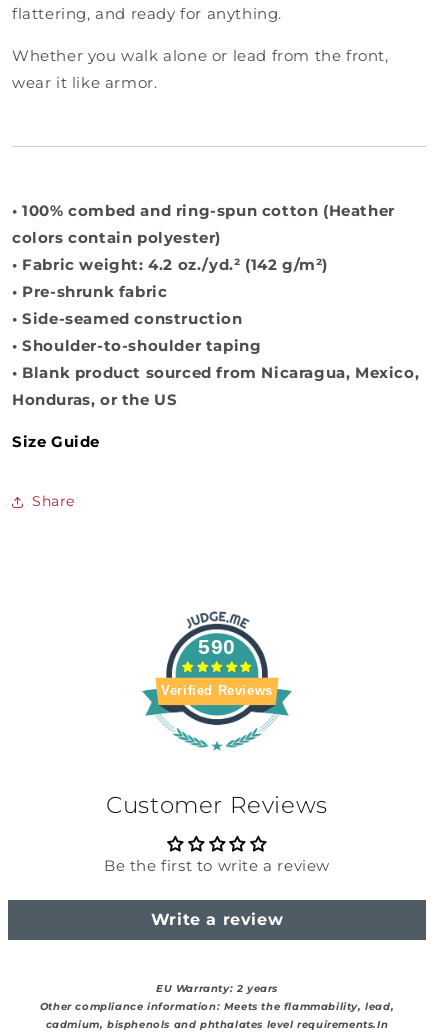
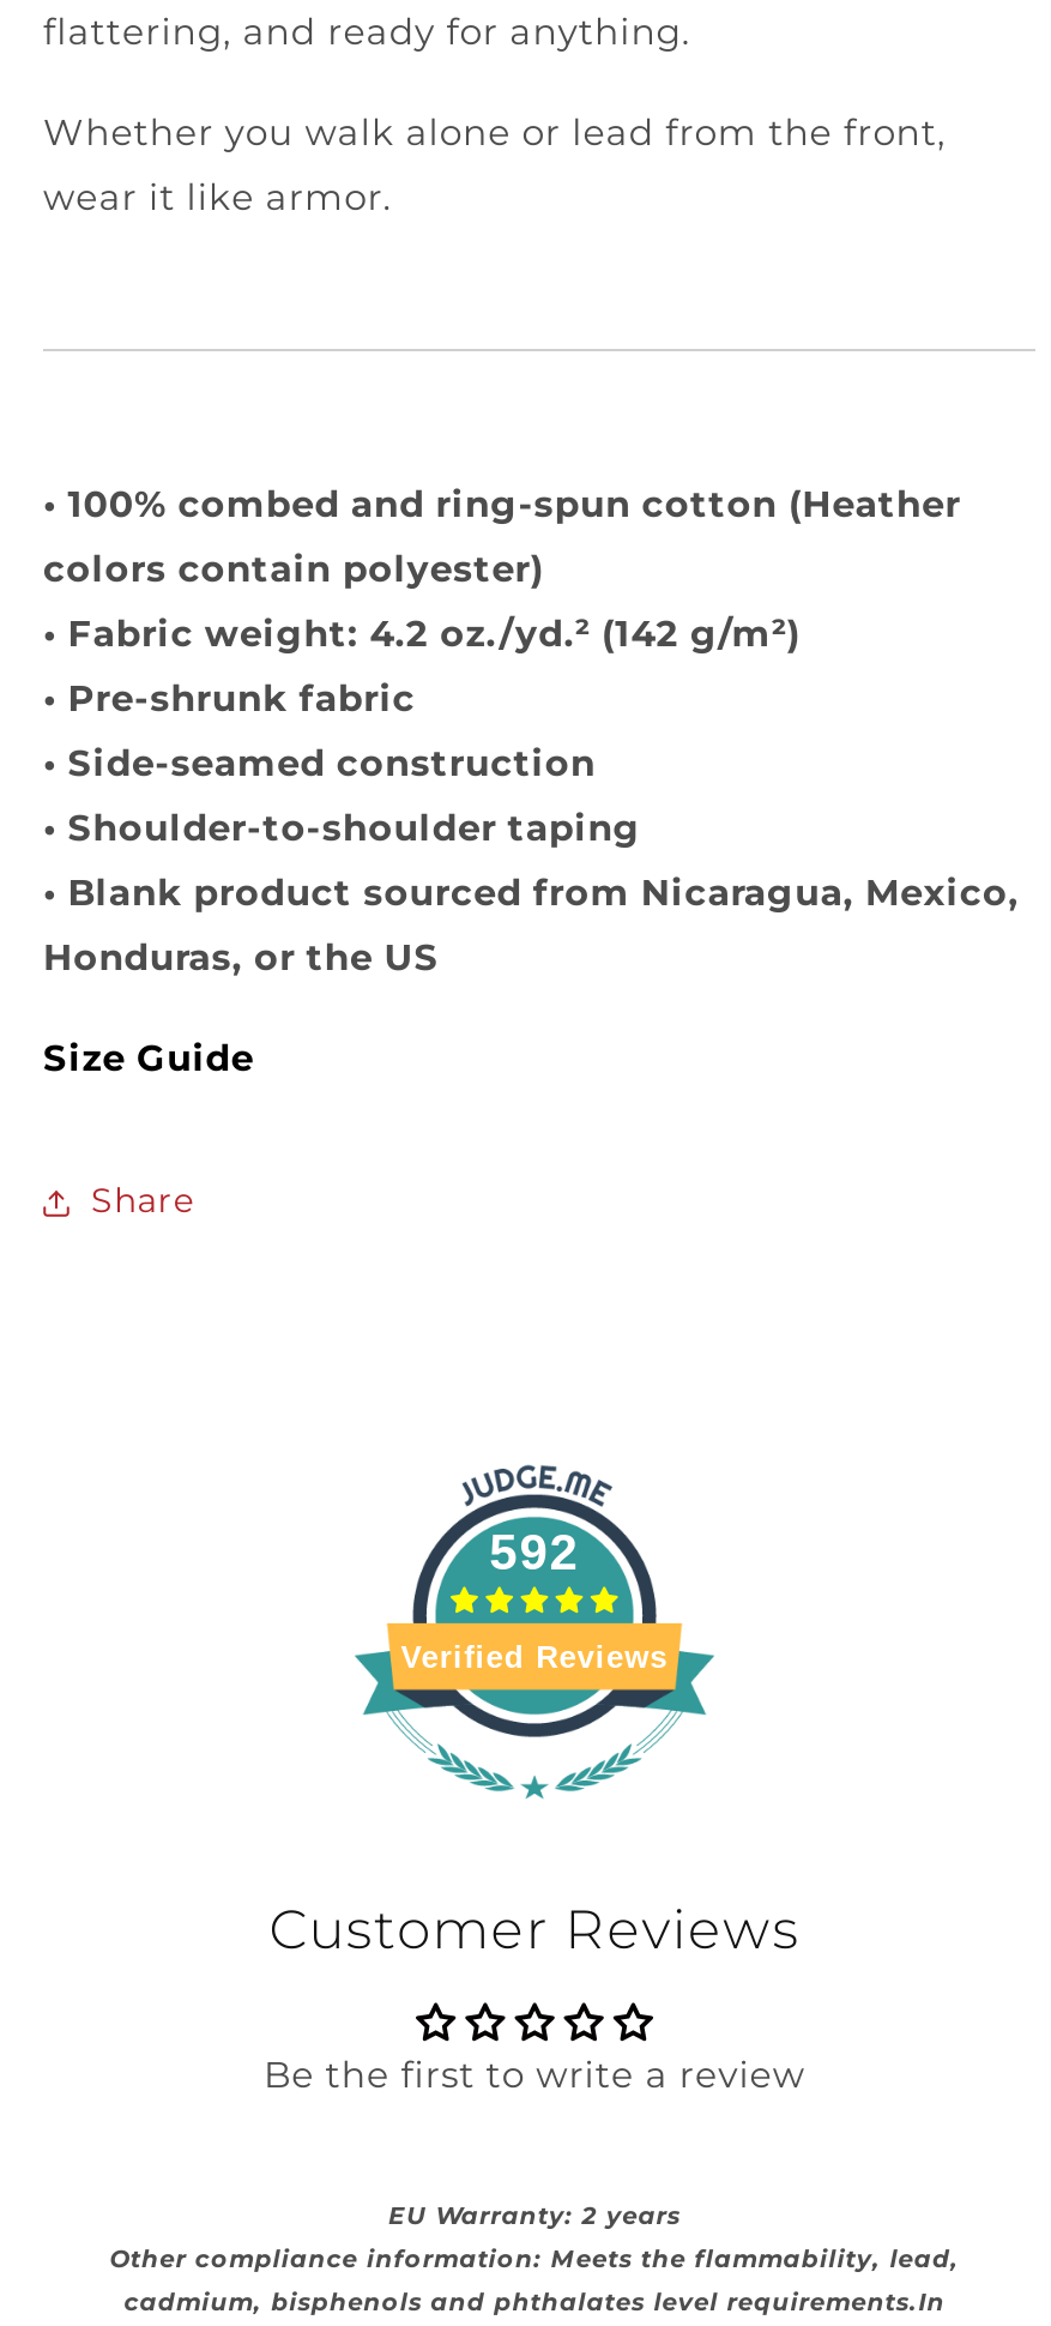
- 590
+ 592

- Write a review
